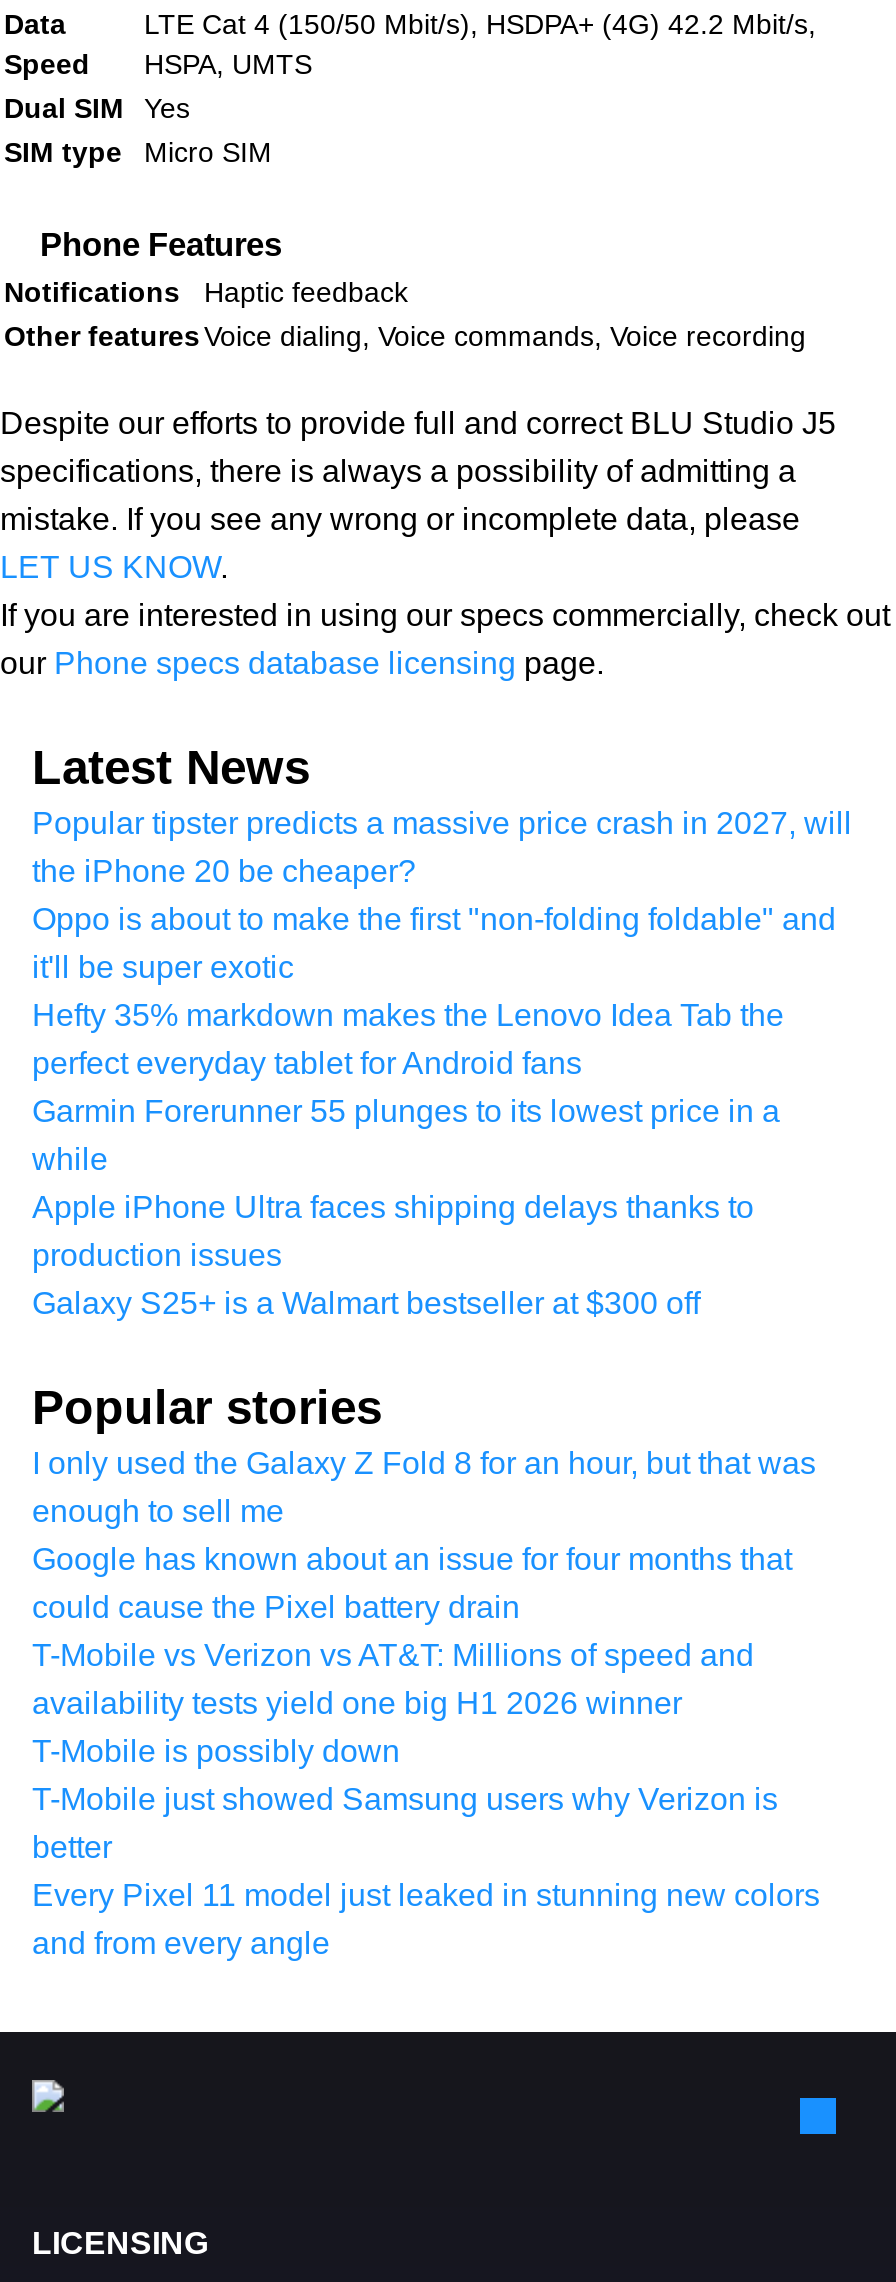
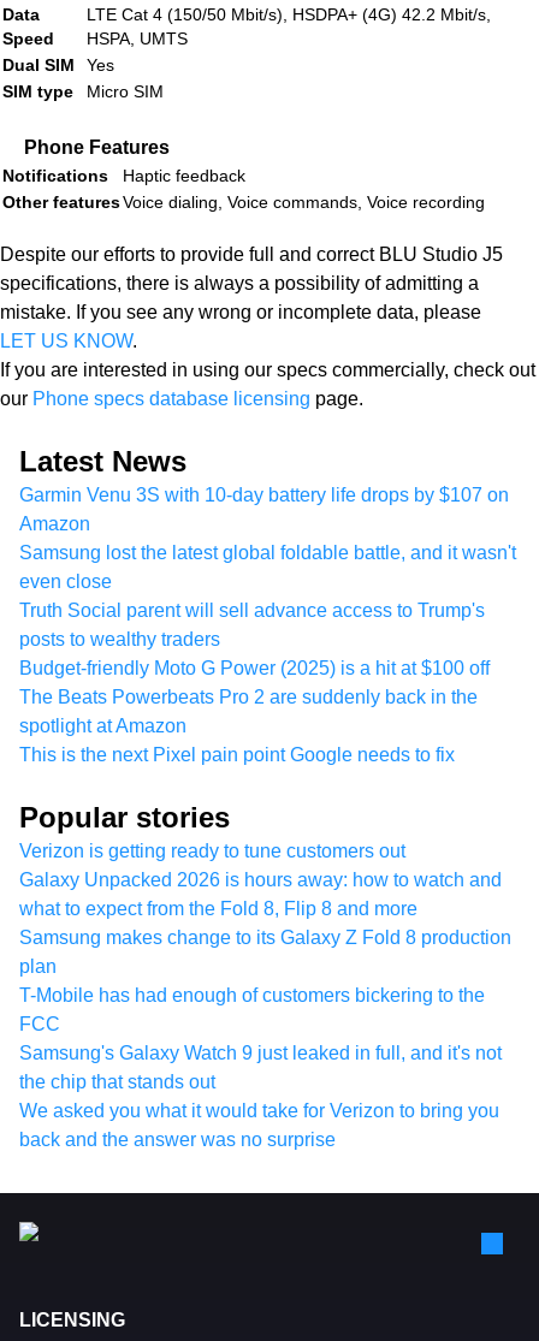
- Popular tipster predicts a massive price crash in 2027, will
- the iPhone 20 be cheaper?
- Oppo is about to make the first "non-folding foldable" and
- it'll be super exotic
- Hefty 35% markdown makes the Lenovo Idea Tab the
- perfect everyday tablet for Android fans
- Garmin Forerunner 55 plunges to its lowest price in a
- while
- Apple iPhone Ultra faces shipping delays thanks to
- production issues
- Galaxy S25+ is a Walmart bestseller at $300 off
+ Garmin Venu 3S with 10-day battery life drops by $107 on
+ Amazon
+ Samsung lost the latest global foldable battle, and it wasn't
+ even close
+ Truth Social parent will sell advance access to Trump's
+ posts to wealthy traders
+ Budget-friendly Moto G Power (2025) is a hit at $100 off
+ The Beats Powerbeats Pro 2 are suddenly back in the
+ spotlight at Amazon
+ This is the next Pixel pain point Google needs to fix

- I only used the Galaxy Z Fold 8 for an hour, but that was
- enough to sell me
- Google has known about an issue for four months that
- could cause the Pixel battery drain
- T-Mobile vs Verizon vs AT&T: Millions of speed and
- availability tests yield one big H1 2026 winner
- T-Mobile is possibly down
- T-Mobile just showed Samsung users why Verizon is
- better
- Every Pixel 11 model just leaked in stunning new colors
- and from every angle
+ Verizon is getting ready to tune customers out
+ Galaxy Unpacked 2026 is hours away: how to watch and
+ what to expect from the Fold 8, Flip 8 and more
+ Samsung makes change to its Galaxy Z Fold 8 production
+ plan
+ T-Mobile has had enough of customers bickering to the
+ FCC
+ Samsung's Galaxy Watch 9 just leaked in full, and it's not
+ the chip that stands out
+ We asked you what it would take for Verizon to bring you
+ back and the answer was no surprise
